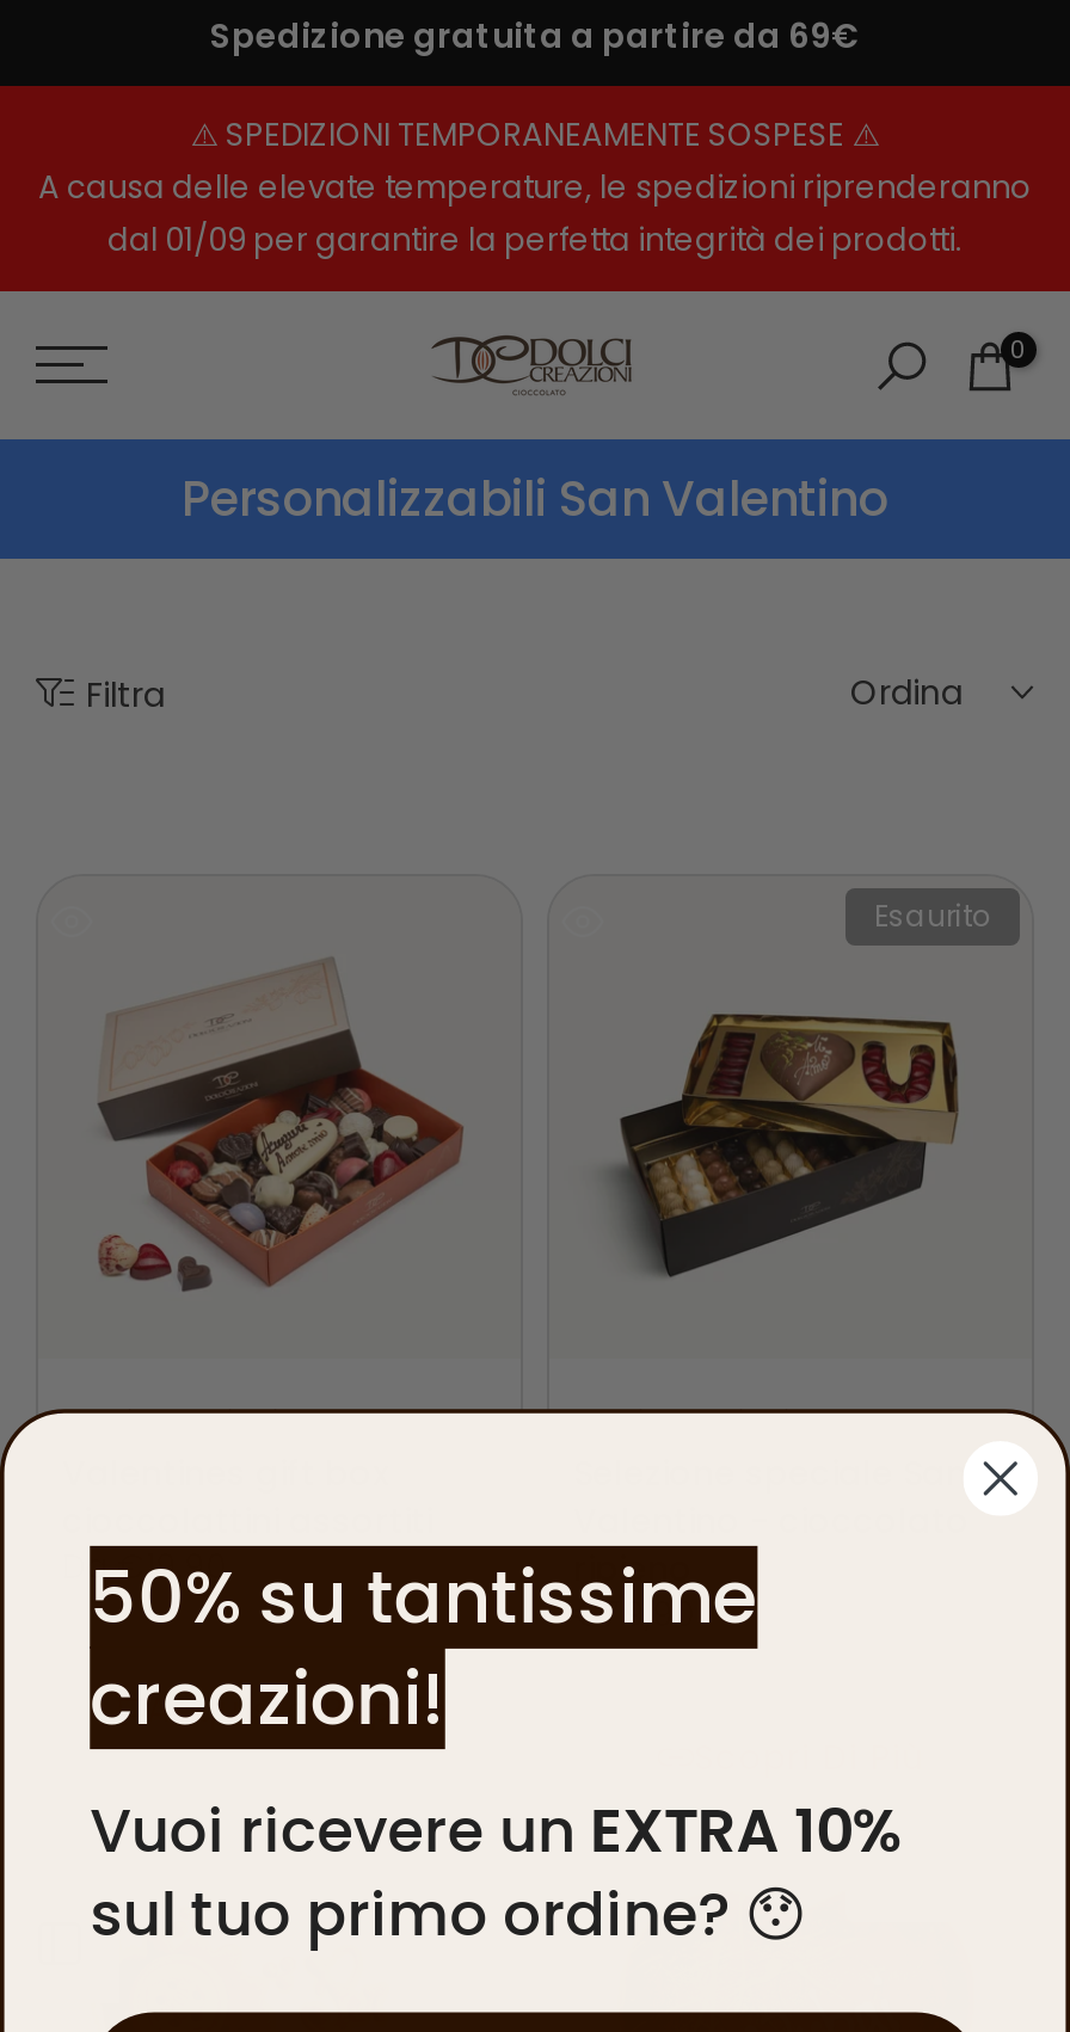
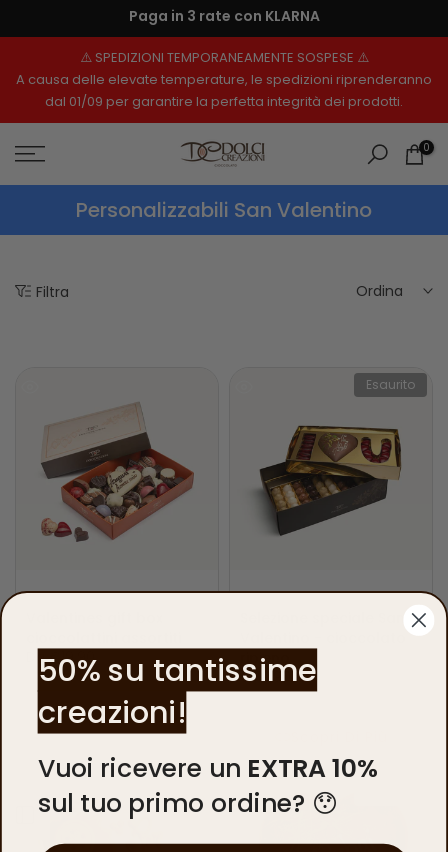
- Spedizione gratuita a partire da 69€
+ Paga in 3 rate con KLARNA
